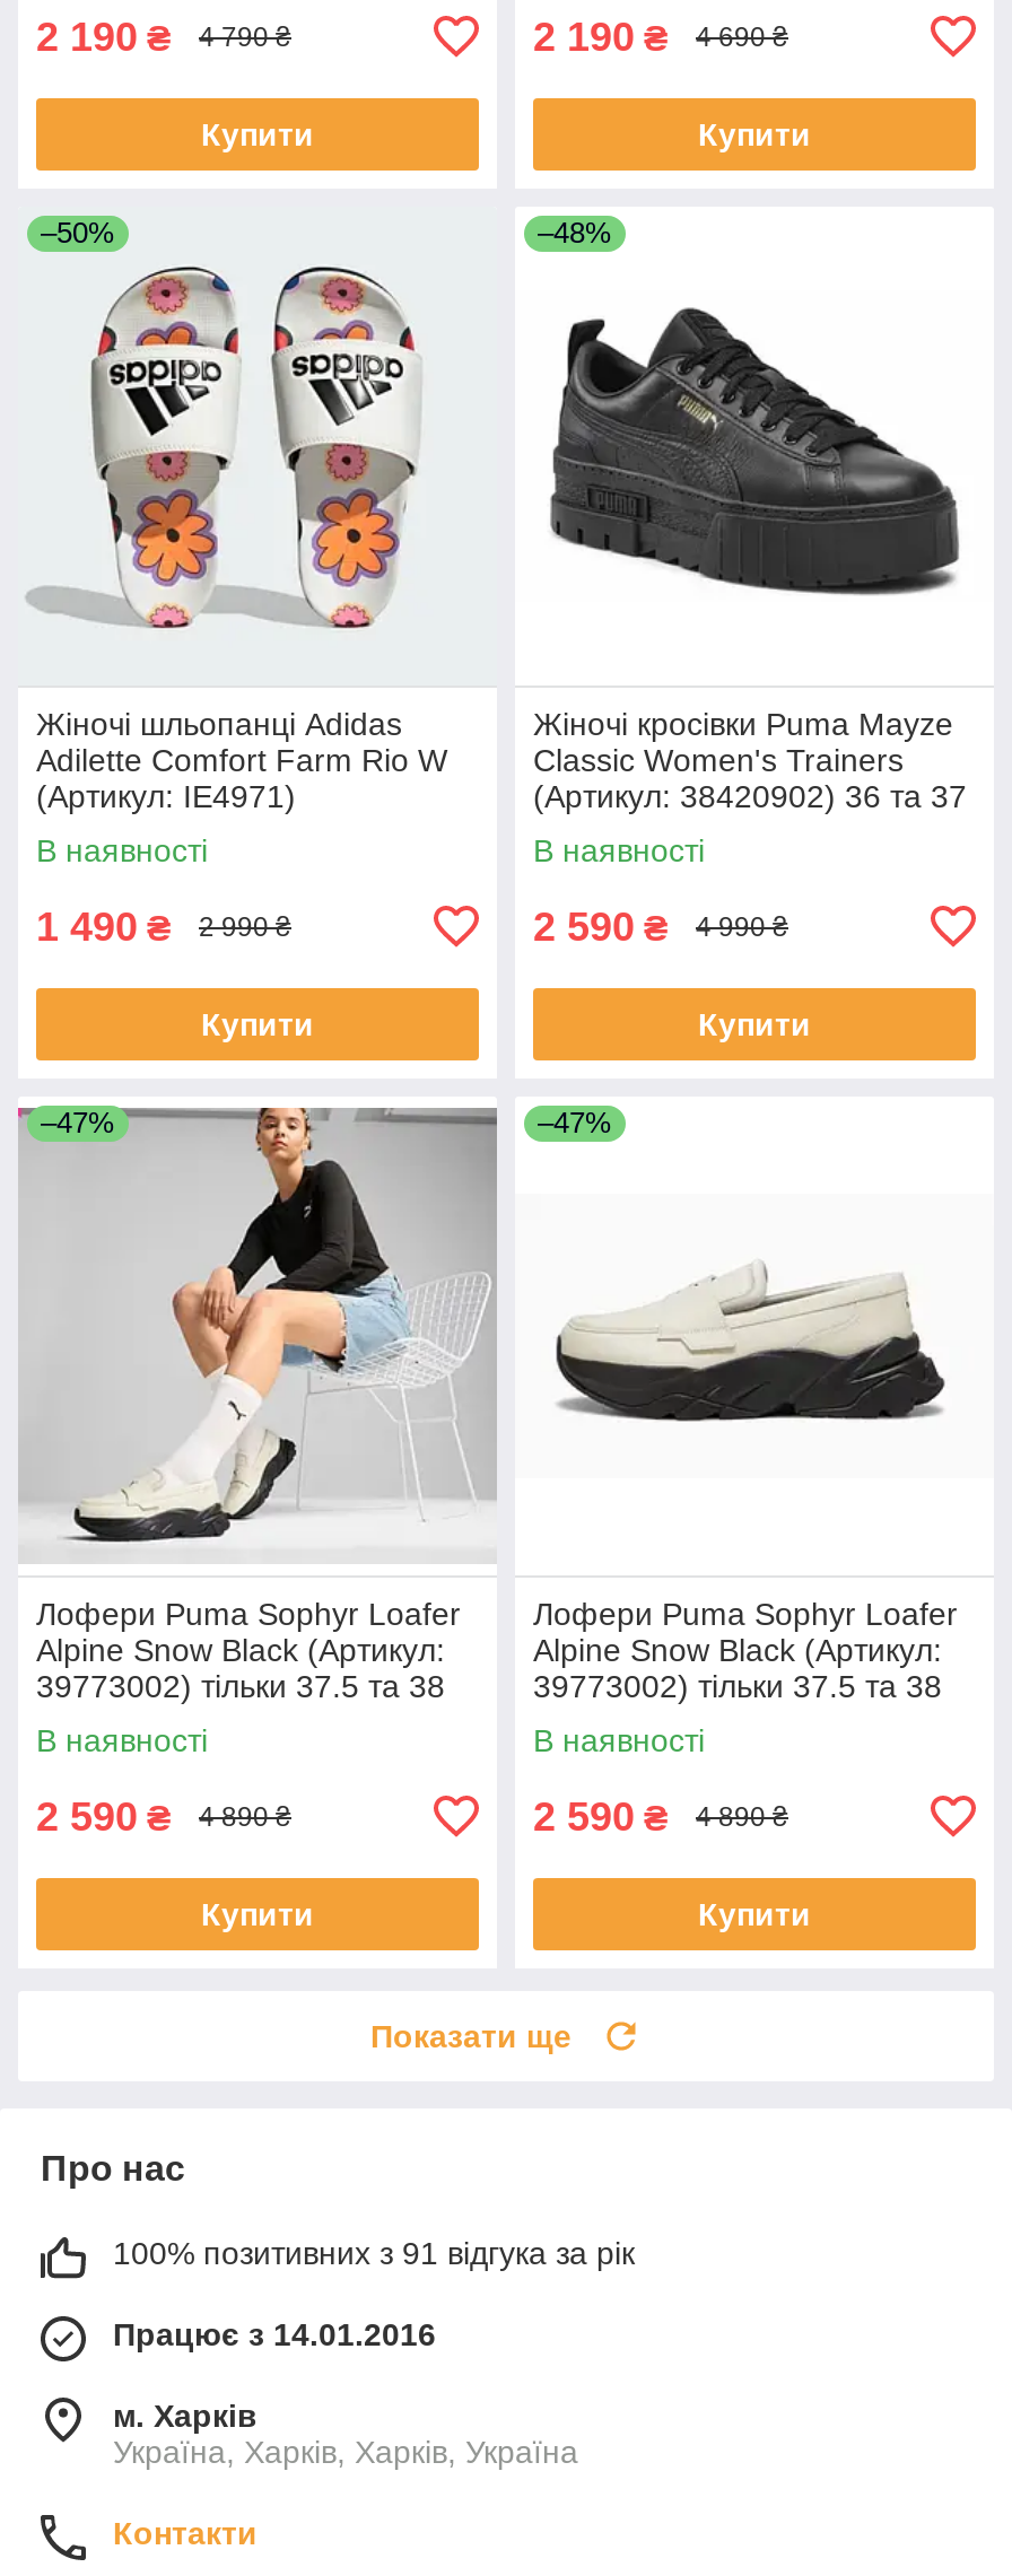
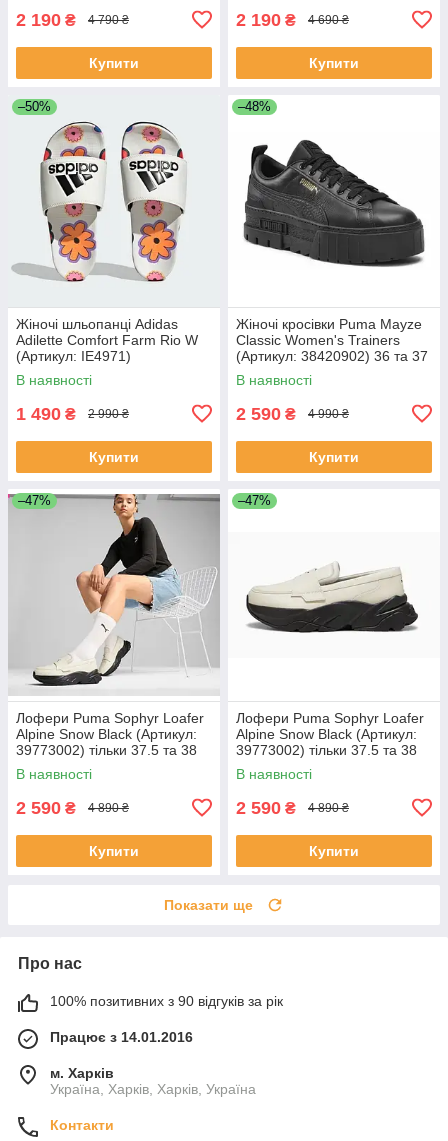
- 100% позитивних з 91 відгука за рік
+ 100% позитивних з 90 відгуків за рік
